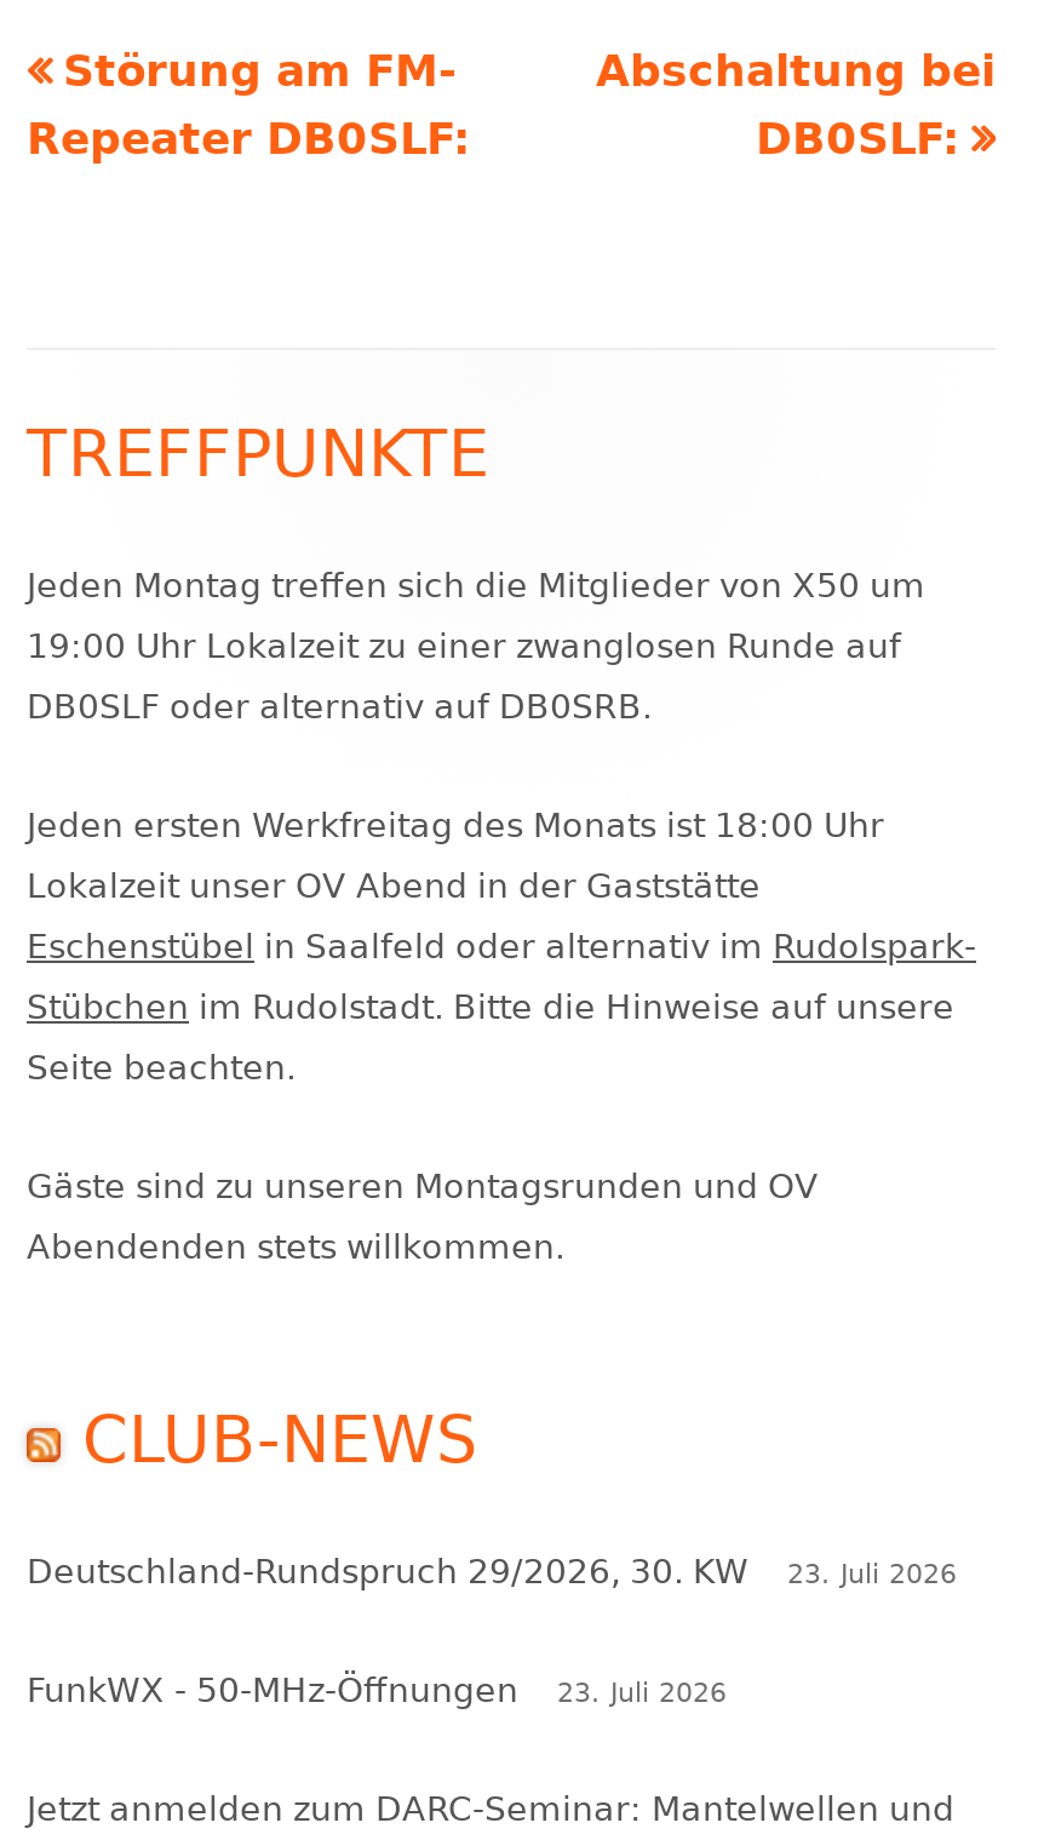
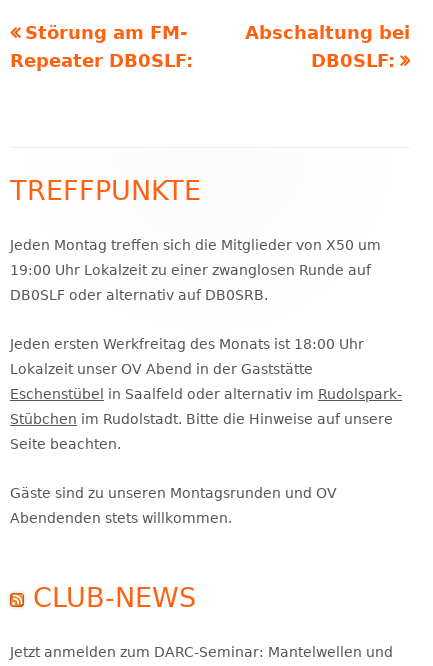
- Deutschland-Rundspruch 29/2026, 30. KW
- 23. Juli 2026
- FunkWX - 50-MHz-Öffnungen
- 23. Juli 2026
